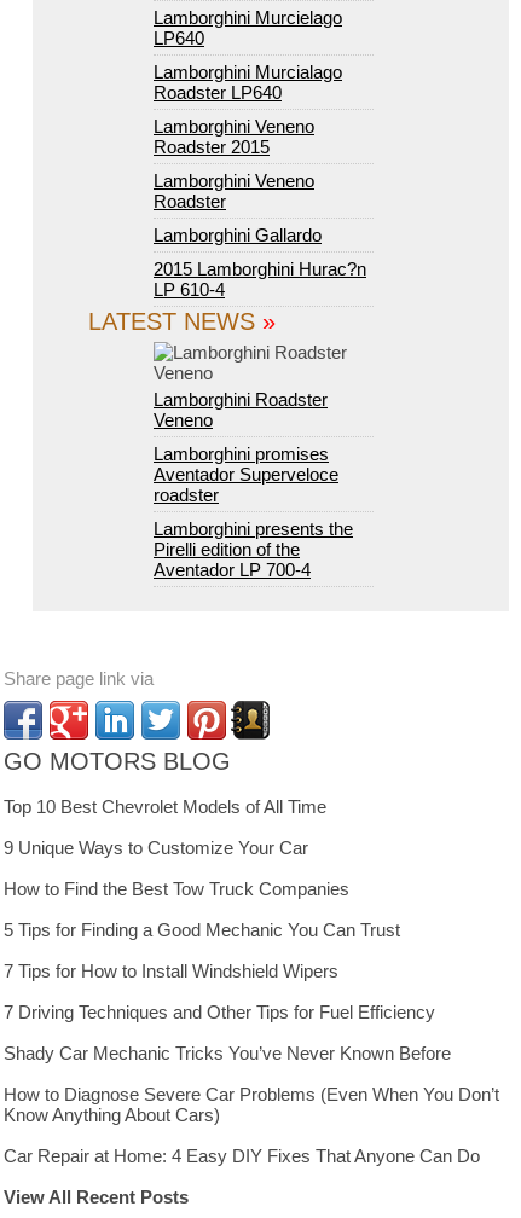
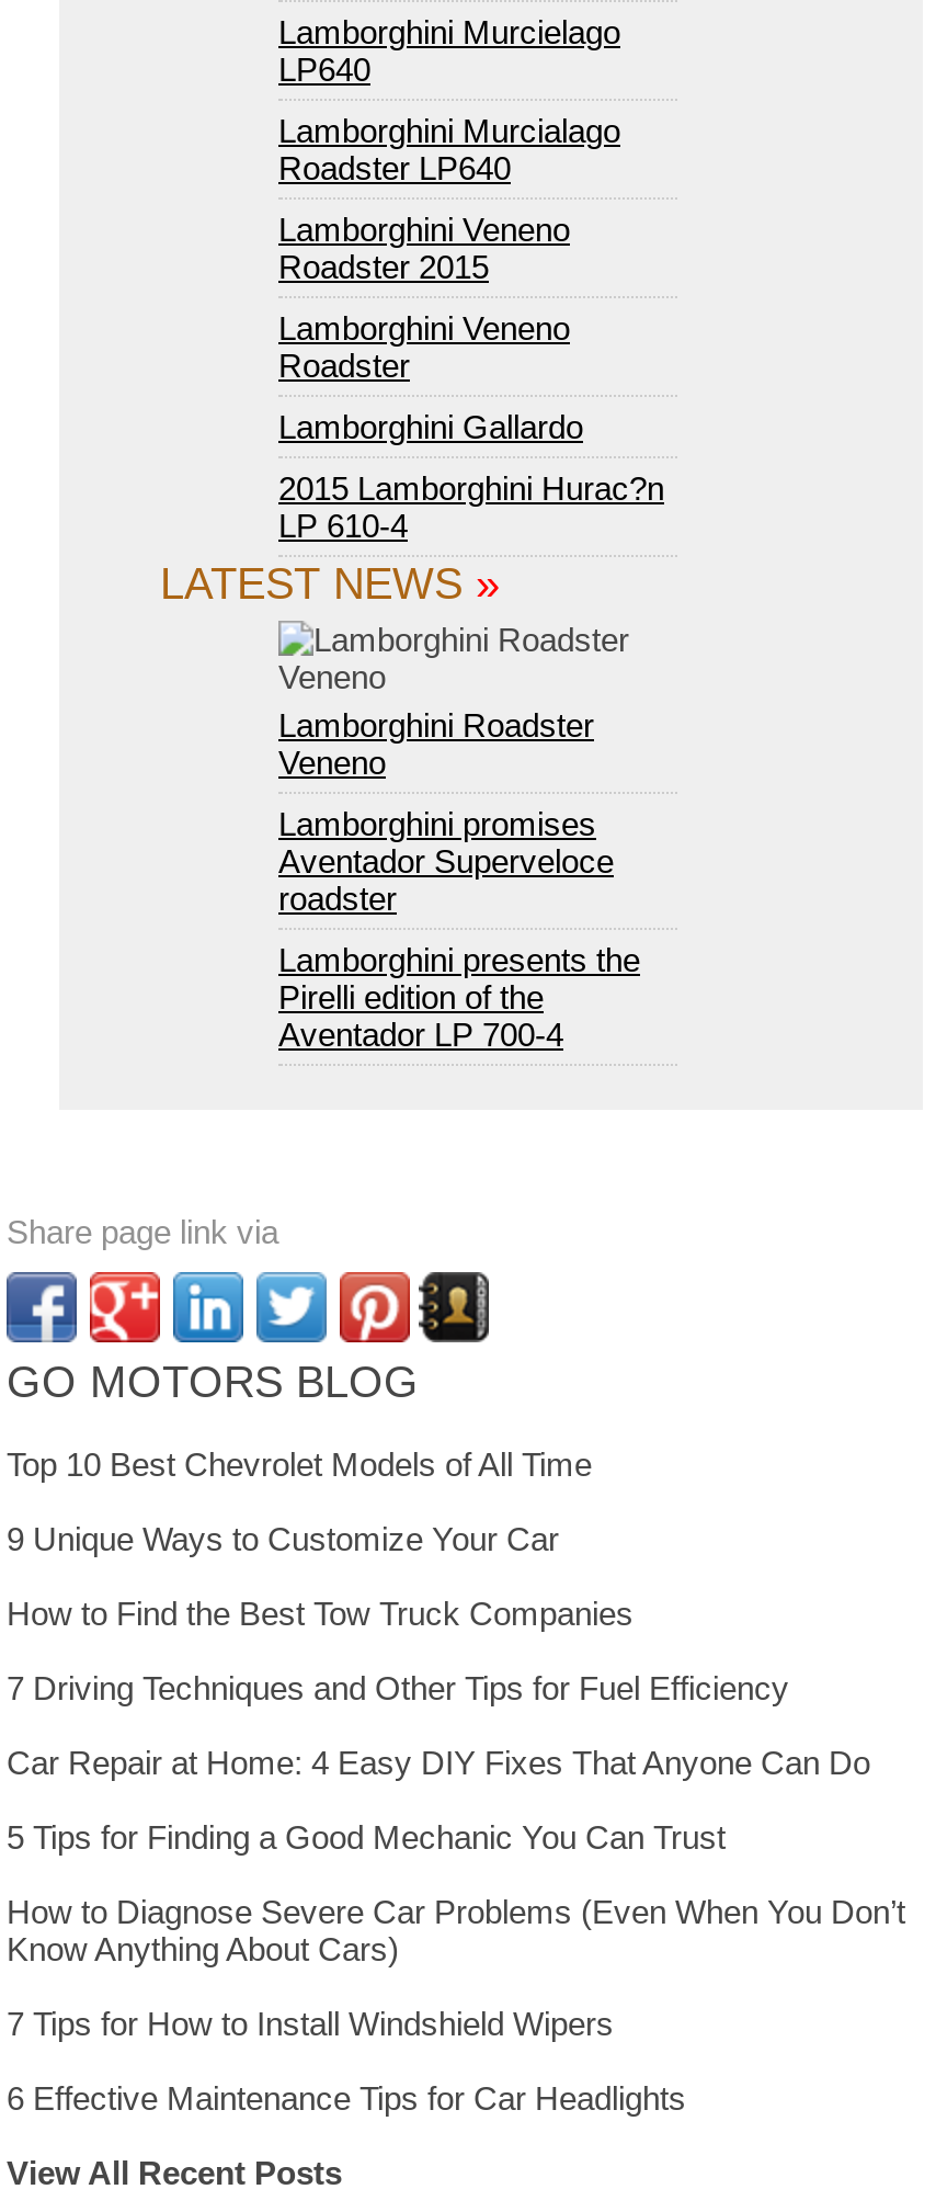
moved down: 5 Tips for Finding a Good Mechanic You Can Trust

moved down: 7 Tips for How to Install Windshield Wipers

moved up: 7 Driving Techniques and Other Tips for Fuel Efficiency

- Shady Car Mechanic Tricks You’ve Never Known Before

moved up: How to Diagnose Severe Car Problems (Even When You Don’t | Know Anything About Cars)

+ 6 Effective Maintenance Tips for Car Headlights

moved up: Car Repair at Home: 4 Easy DIY Fixes That Anyone Can Do
